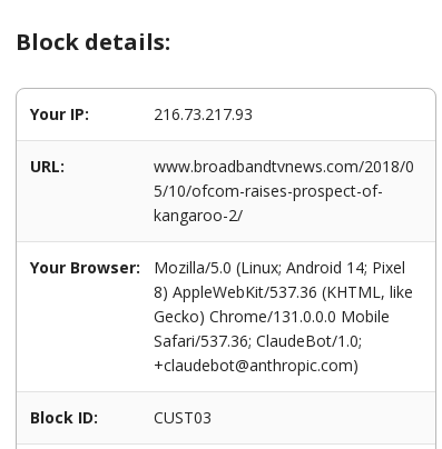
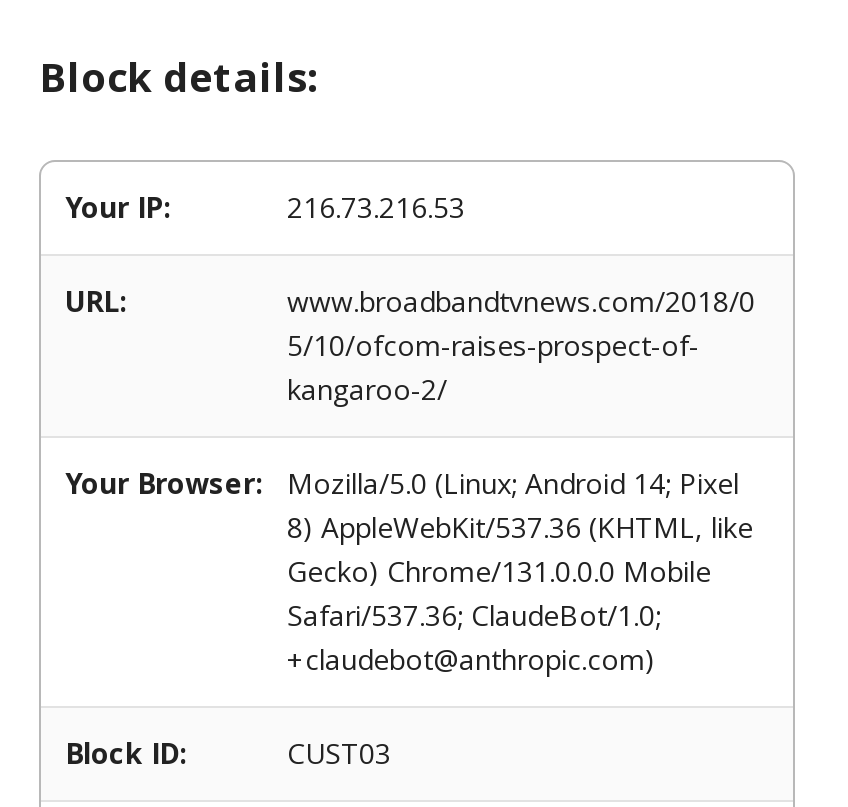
- 216.73.217.93
+ 216.73.216.53
